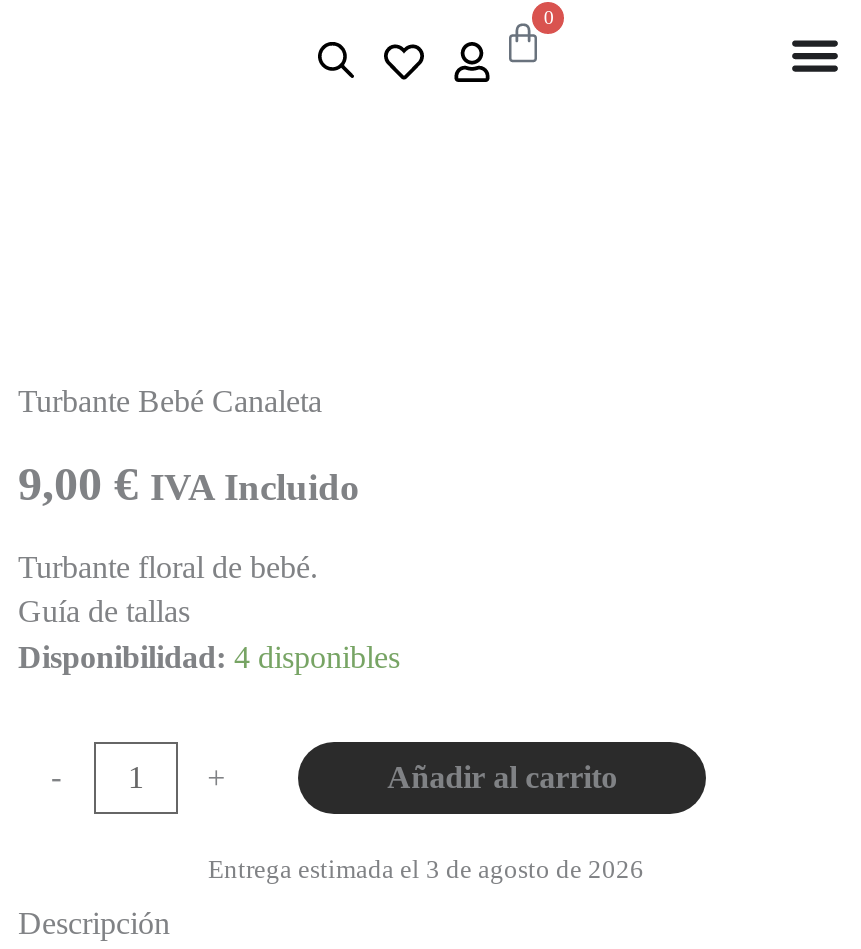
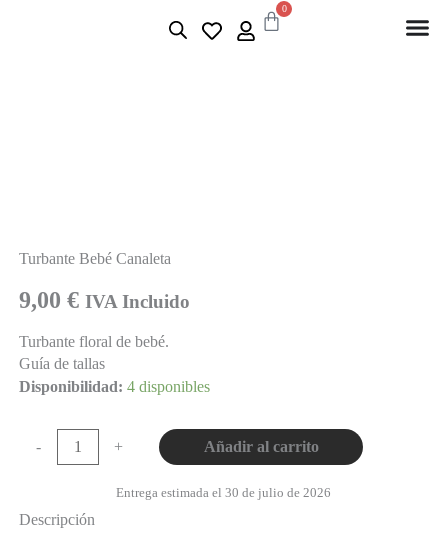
- Entrega estimada el 3 de agosto de 2026
+ Entrega estimada el 30 de julio de 2026
